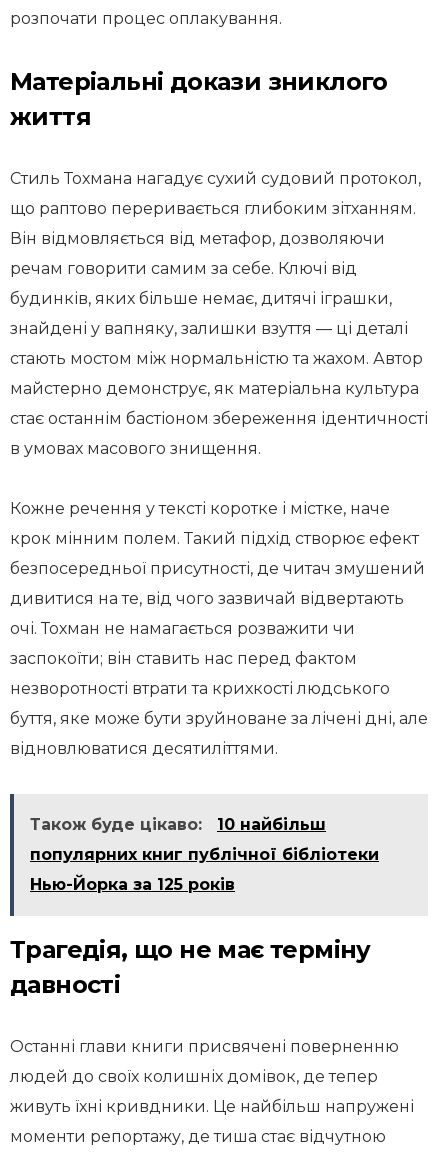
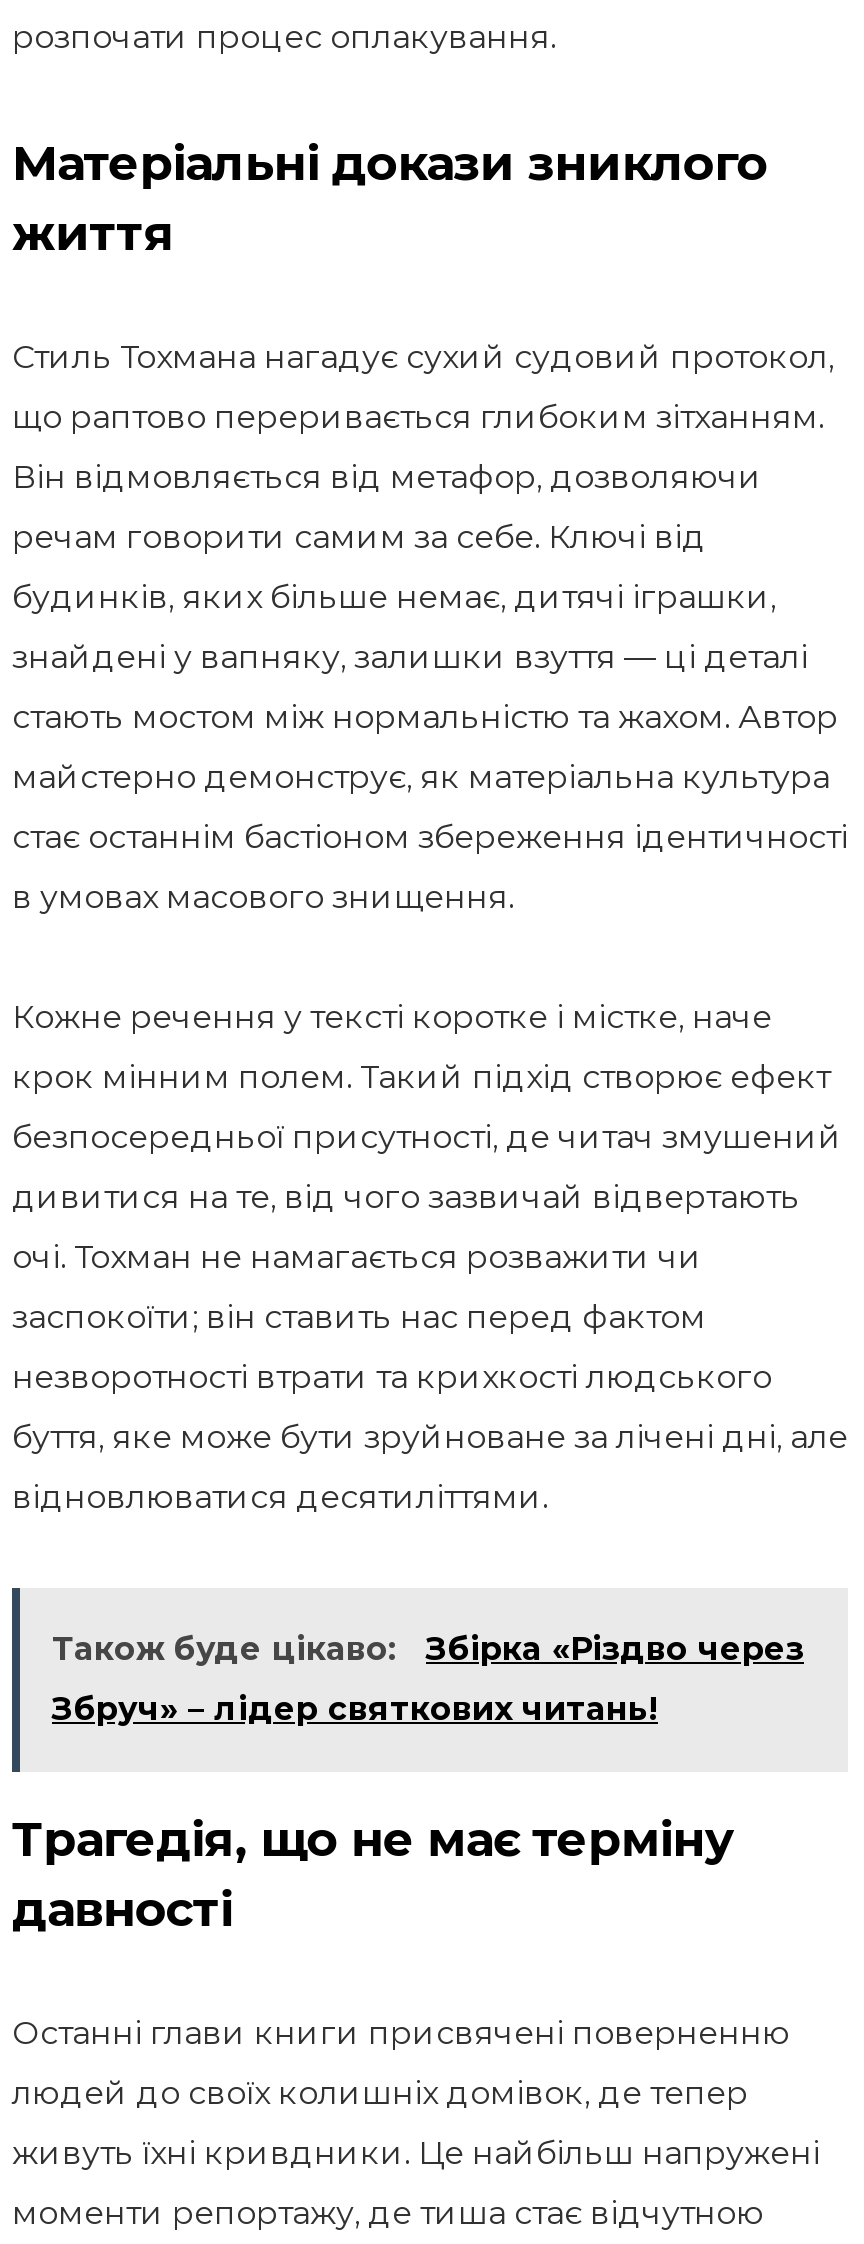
- Також буде цікаво: 10 найбільш
- популярних книг публічної бібліотеки
- Нью-Йорка за 125 років
+ Також буде цікаво: Збірка «Різдво через
+ Збруч» – лідер святкових читань!
